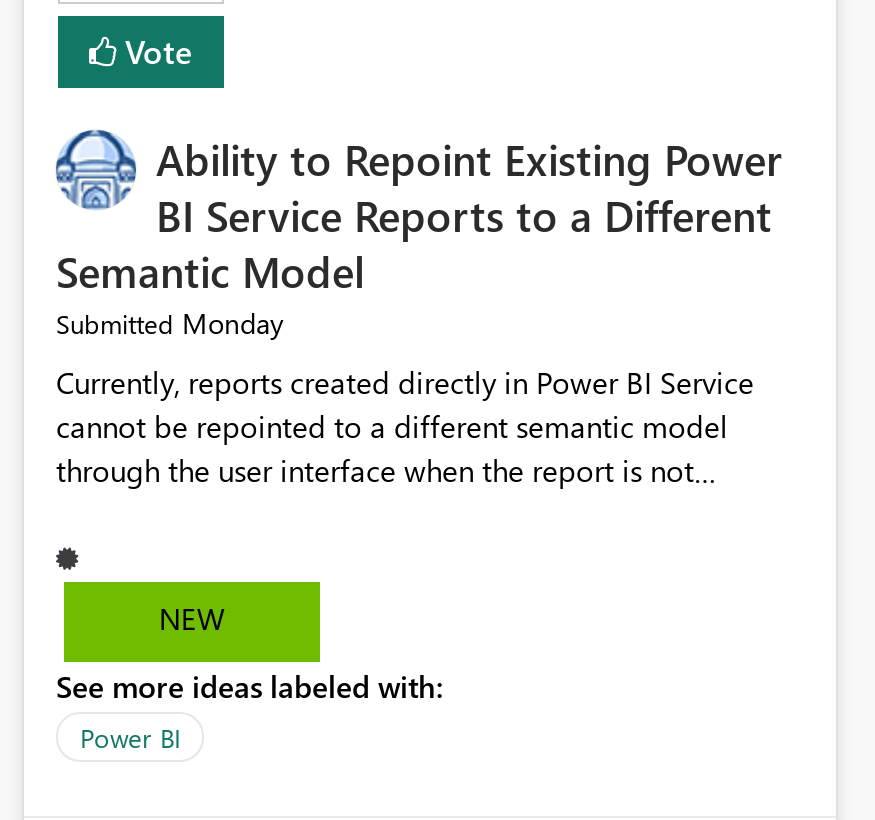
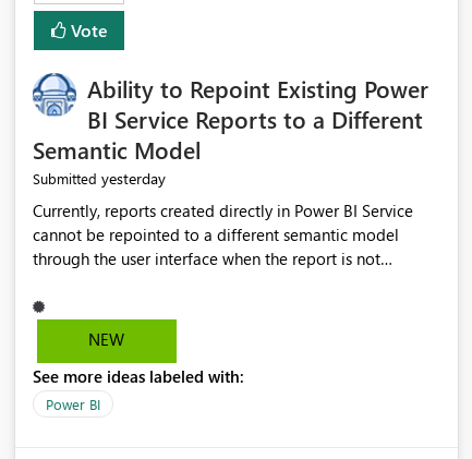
- Submitted Monday
+ Submitted yesterday
